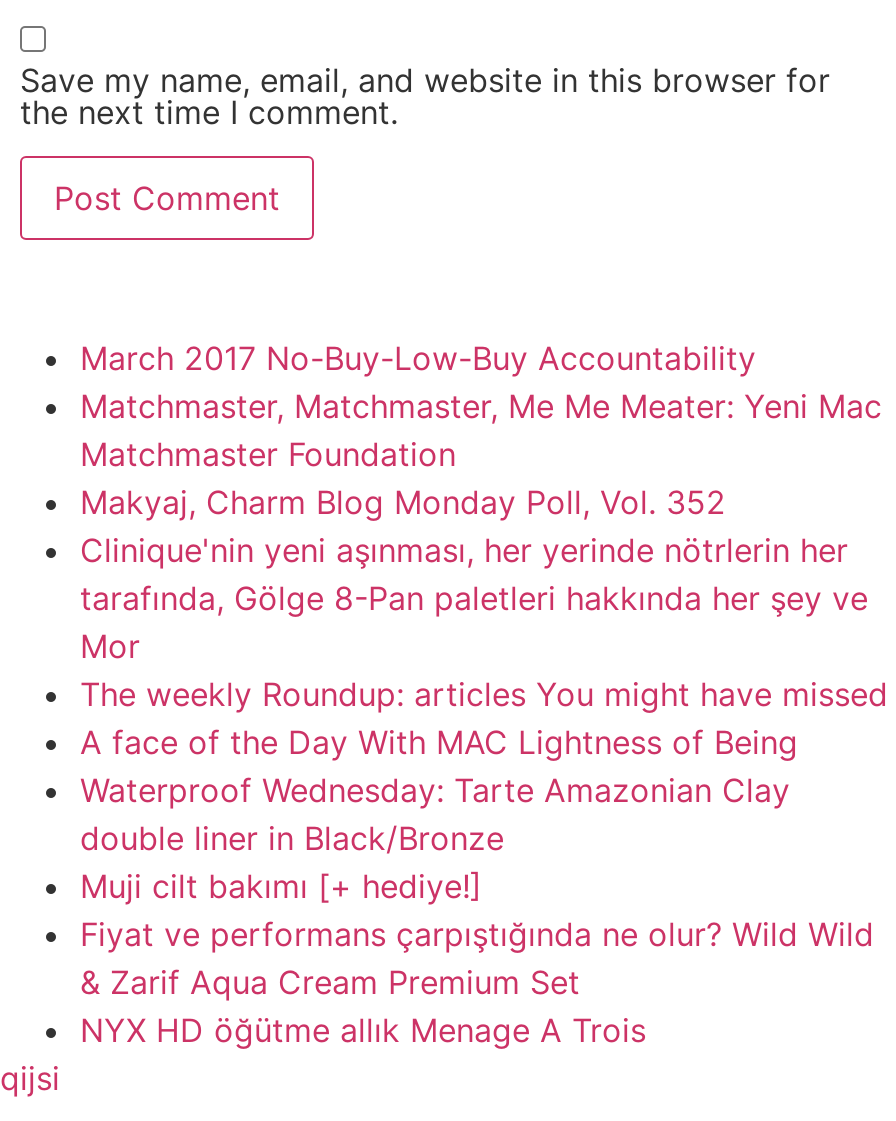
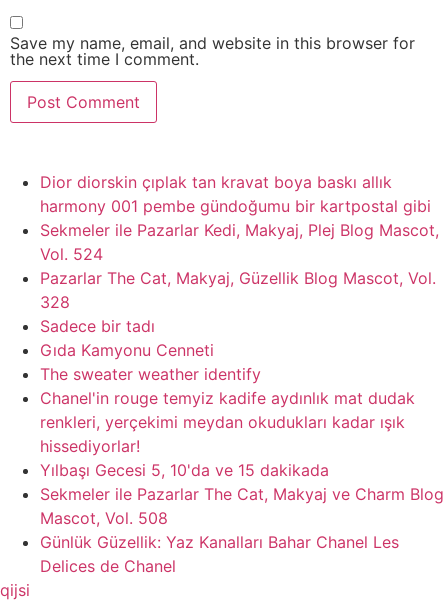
- March 2017 No-Buy-Low-Buy Accountability
- Matchmaster, Matchmaster, Me Me Meater: Yeni Mac
- Matchmaster Foundation
- Makyaj, Charm Blog Monday Poll, Vol. 352
- Clinique'nin yeni aşınması, her yerinde nötrlerin her
- tarafında, Gölge 8-Pan paletleri hakkında her şey ve
- Mor
- The weekly Roundup: articles You might have missed
- A face of the Day With MAC Lightness of Being
- Waterproof Wednesday: Tarte Amazonian Clay
- double liner in Black/Bronze
- Muji cilt bakımı [+ hediye!]
- Fiyat ve performans çarpıştığında ne olur? Wild Wild
- & Zarif Aqua Cream Premium Set
- NYX HD öğütme allık Menage A Trois
+ Dior diorskin çıplak tan kravat boya baskı allık
+ harmony 001 pembe gündoğumu bir kartpostal gibi
+ Sekmeler ile Pazarlar Kedi, Makyaj, Plej Blog Mascot,
+ Vol. 524
+ Pazarlar The Cat, Makyaj, Güzellik Blog Mascot, Vol.
+ 328
+ Sadece bir tadı
+ Gıda Kamyonu Cenneti
+ The sweater weather identify
+ Chanel'in rouge temyiz kadife aydınlık mat dudak
+ renkleri, yerçekimi meydan okudukları kadar ışık
+ hissediyorlar!
+ Yılbaşı Gecesi 5, 10'da ve 15 dakikada
+ Sekmeler ile Pazarlar The Cat, Makyaj ve Charm Blog
+ Mascot, Vol. 508
+ Günlük Güzellik: Yaz Kanalları Bahar Chanel Les
+ Delices de Chanel
